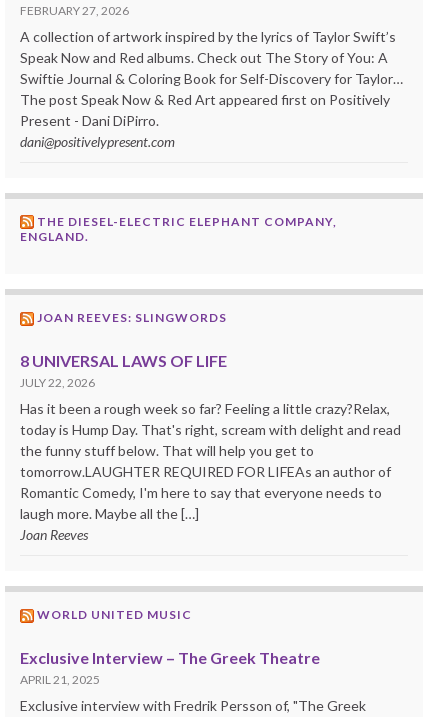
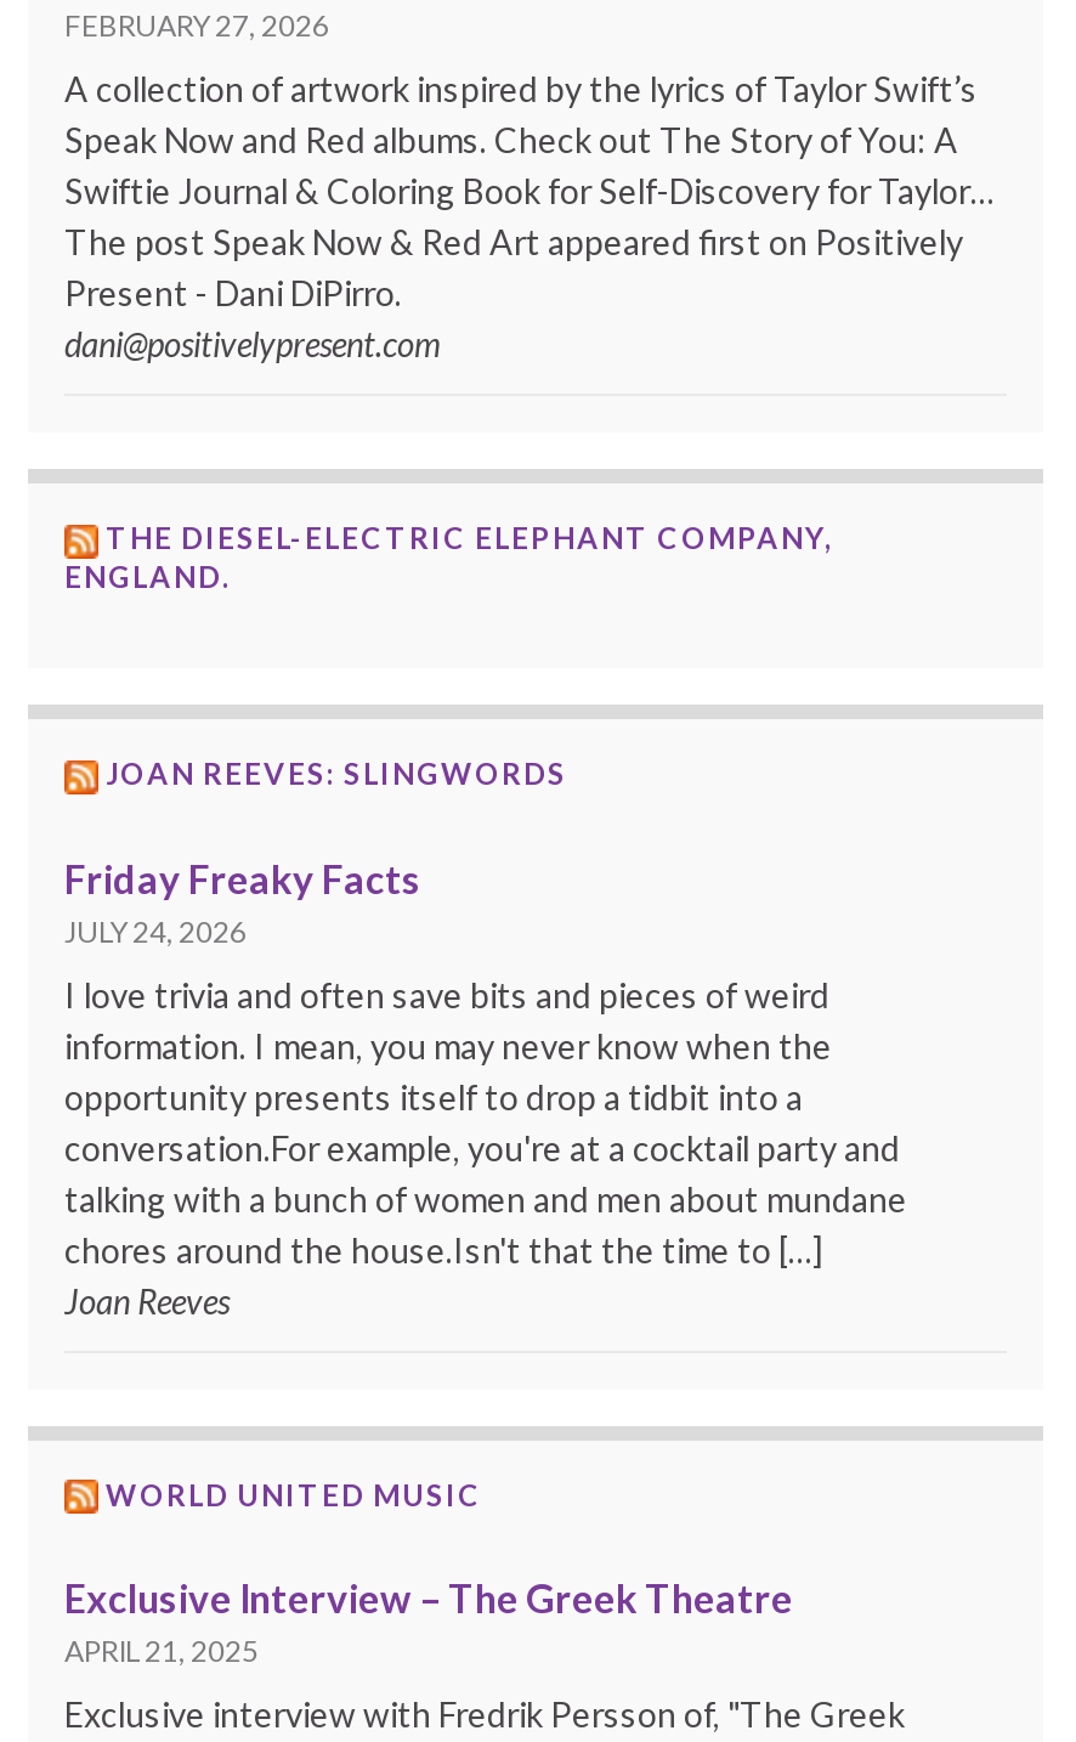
- 8 UNIVERSAL LAWS OF LIFE
- JULY 22, 2026
+ Friday Freaky Facts
+ JULY 24, 2026

- Has it been a rough week so far? Feeling a little crazy?Relax,
- today is Hump Day. That's right, scream with delight and read
- the funny stuff below. That will help you get to
- tomorrow.LAUGHTER REQUIRED FOR LIFEAs an author of
- Romantic Comedy, I'm here to say that everyone needs to
- laugh more. Maybe all the […]
+ I love trivia and often save bits and pieces of weird
+ information. I mean, you may never know when the
+ opportunity presents itself to drop a tidbit into a
+ conversation.For example, you're at a cocktail party and
+ talking with a bunch of women and men about mundane
+ chores around the house.Isn't that the time to […]
